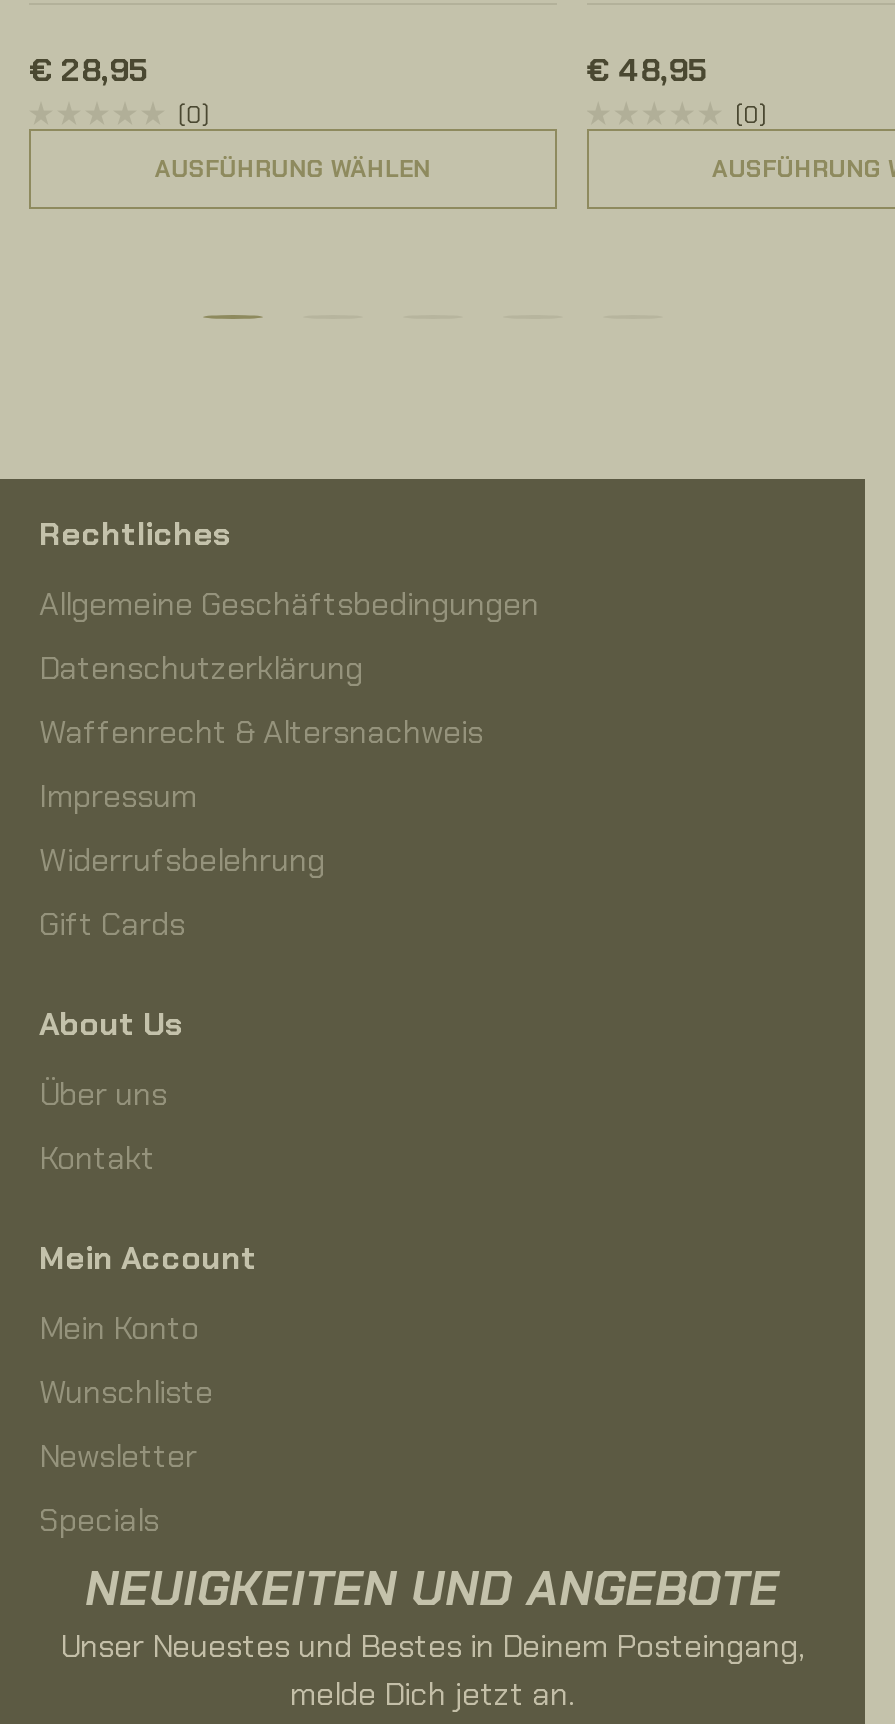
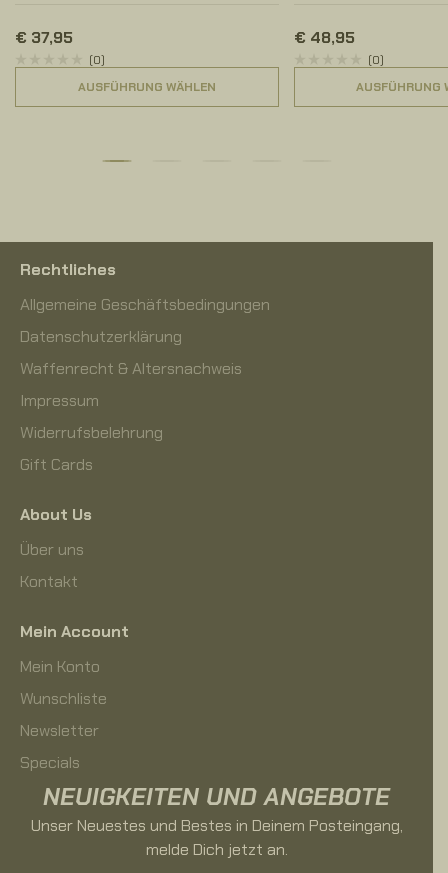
- €28,95
+ €37,95
